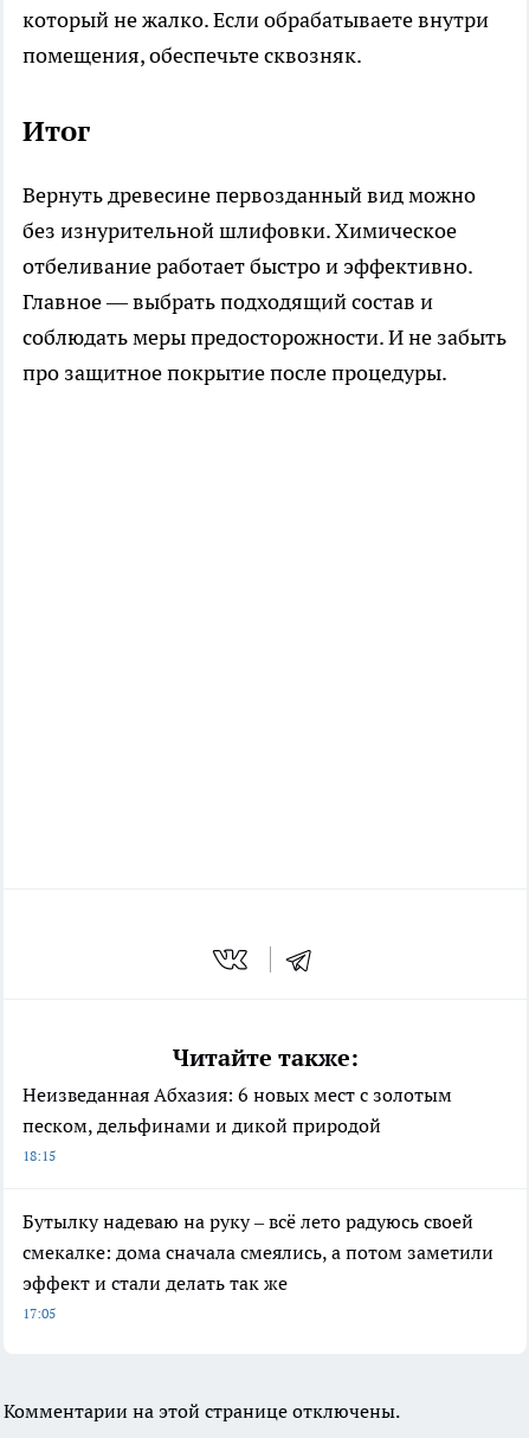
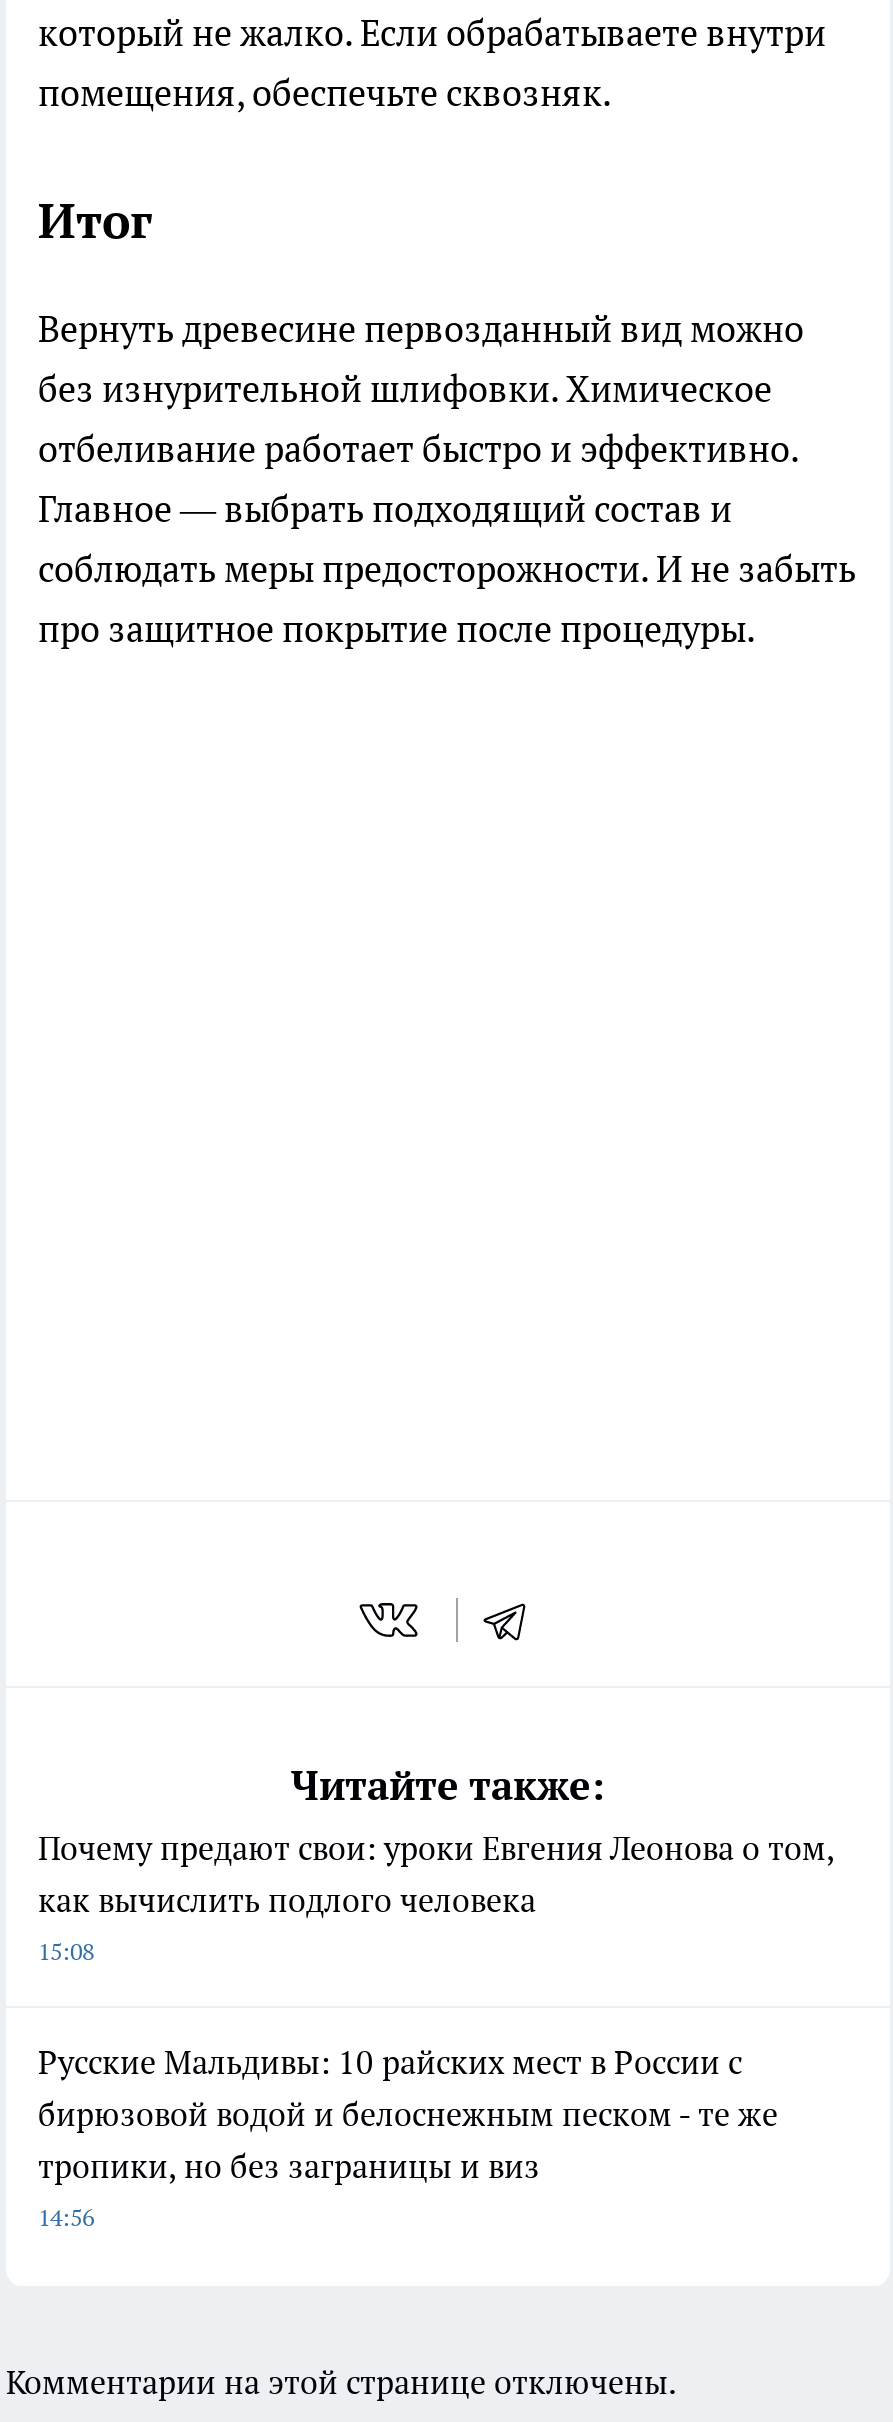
- Неизведанная Абхазия: 6 новых мест с золотым
- песком, дельфинами и дикой природой
- 18:15
+ Почему предают свои: уроки Евгения Леонова о том,
+ как вычислить подлого человека
+ 15:08

- Бутылку надеваю на руку – всё лето радуюсь своей
- смекалке: дома сначала смеялись, а потом заметили
- эффект и стали делать так же
- 17:05
+ Русские Мальдивы: 10 райских мест в России с
+ бирюзовой водой и белоснежным песком - те же
+ тропики, но без заграницы и виз
+ 14:56
